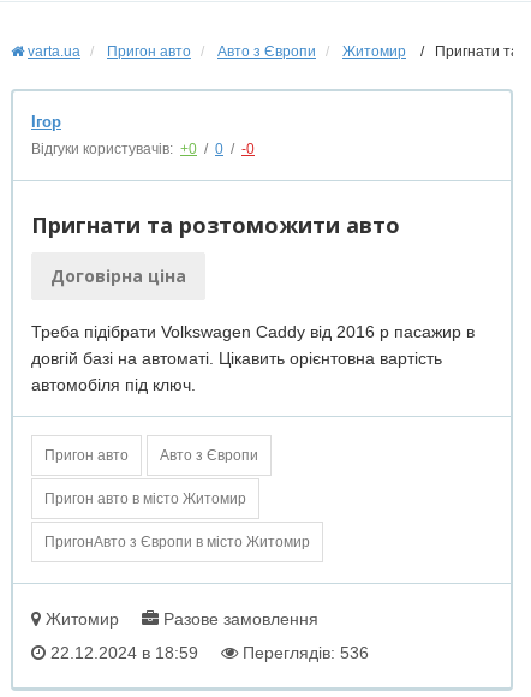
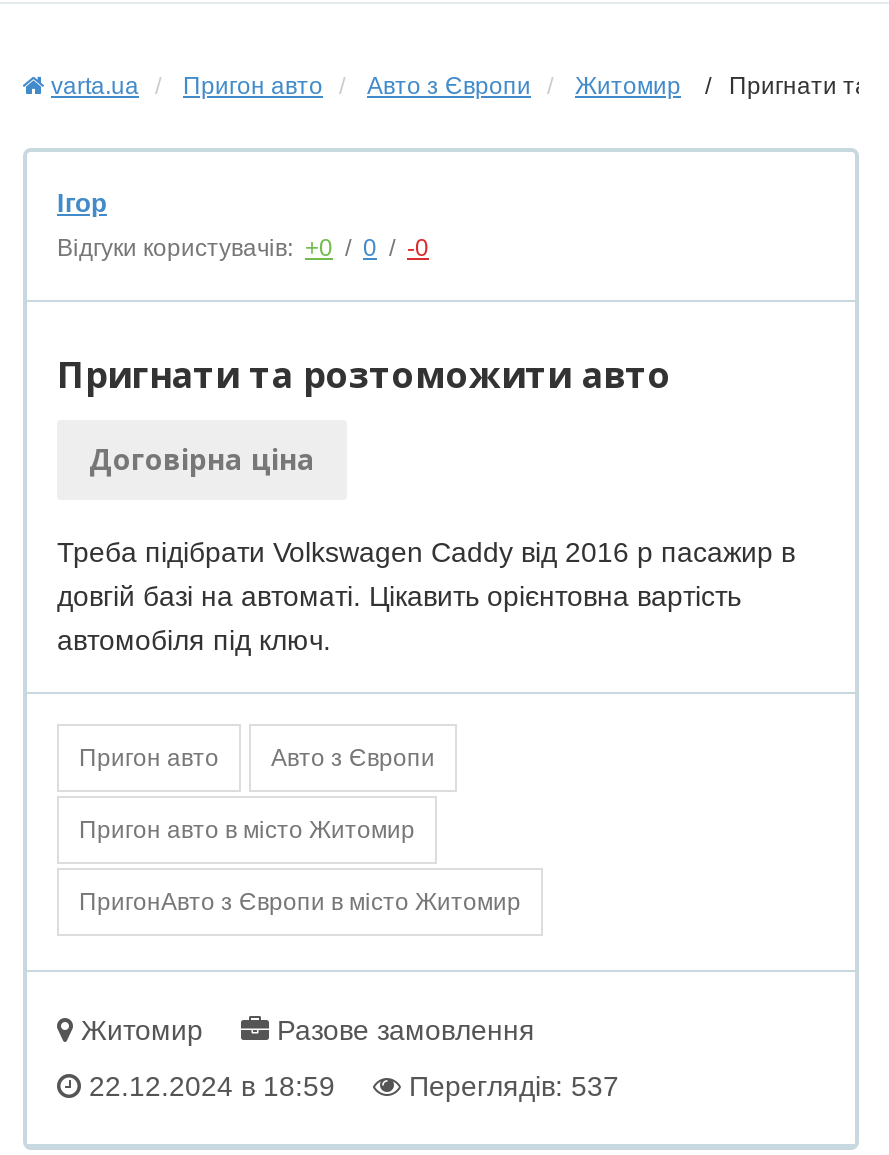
- Переглядів: 536
+ Переглядів: 537
